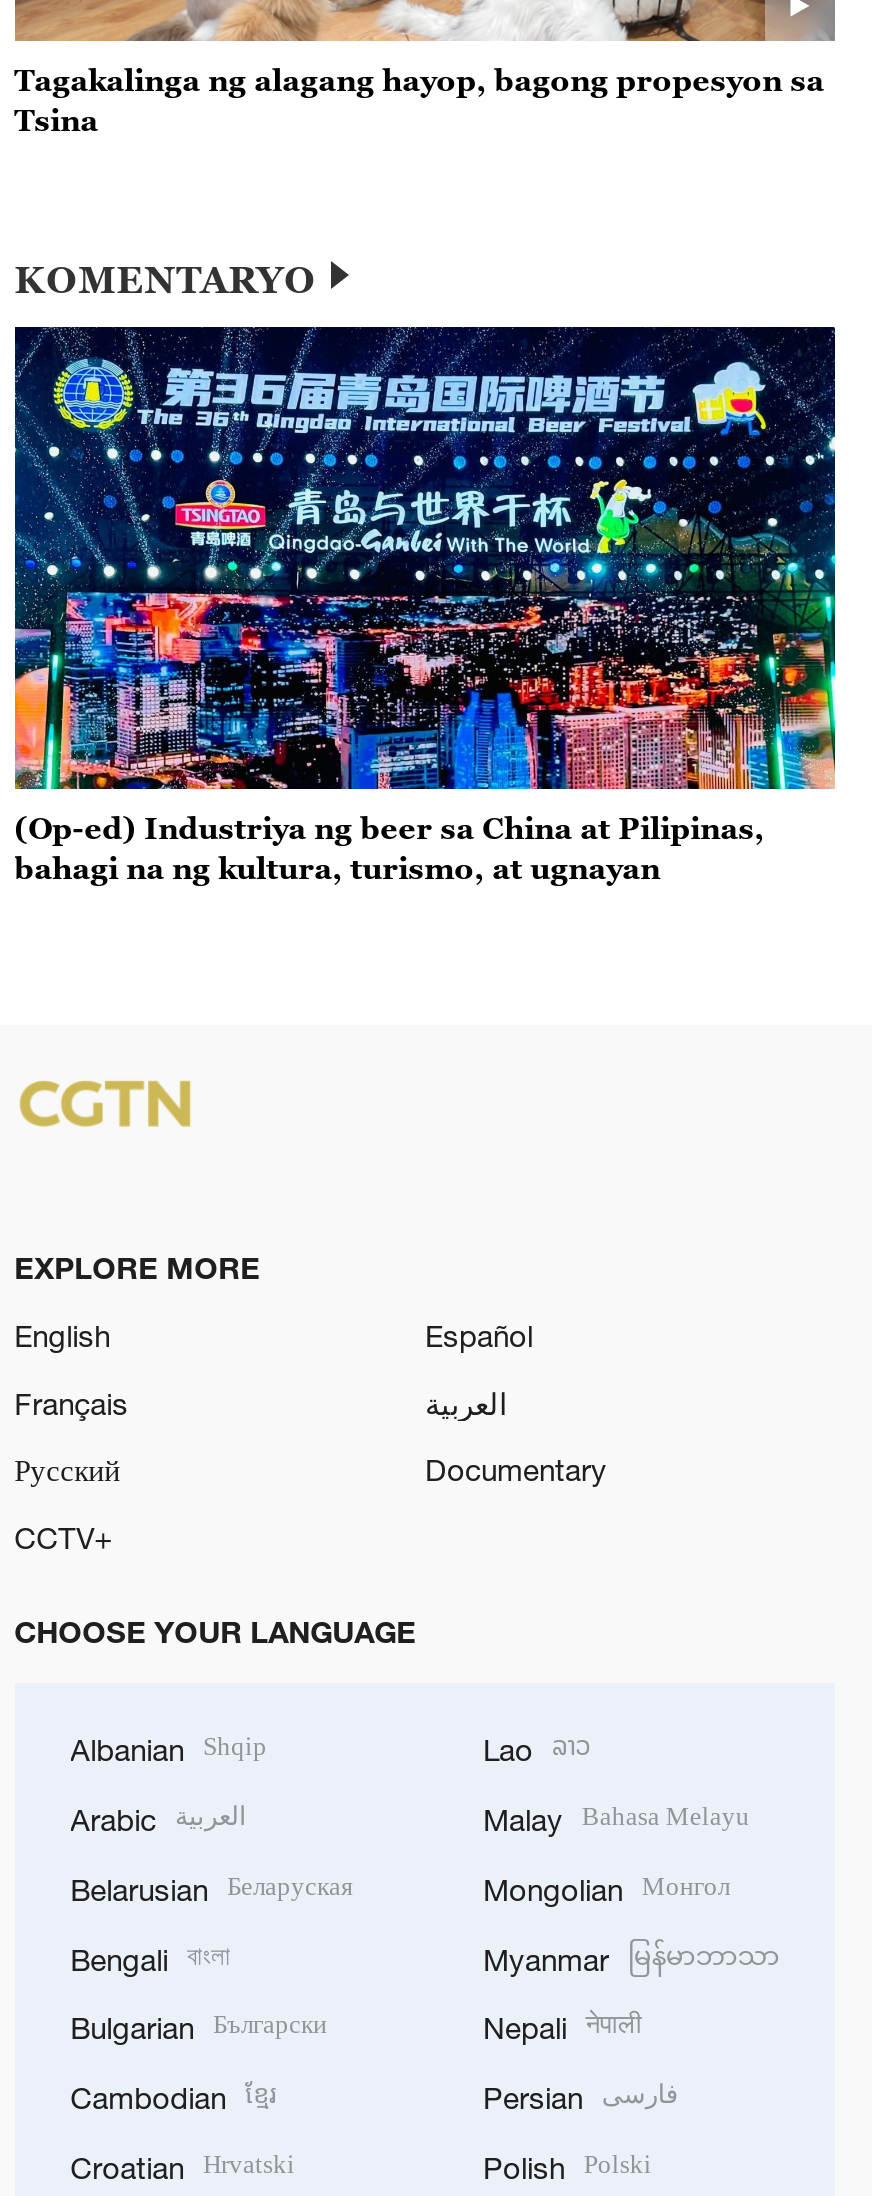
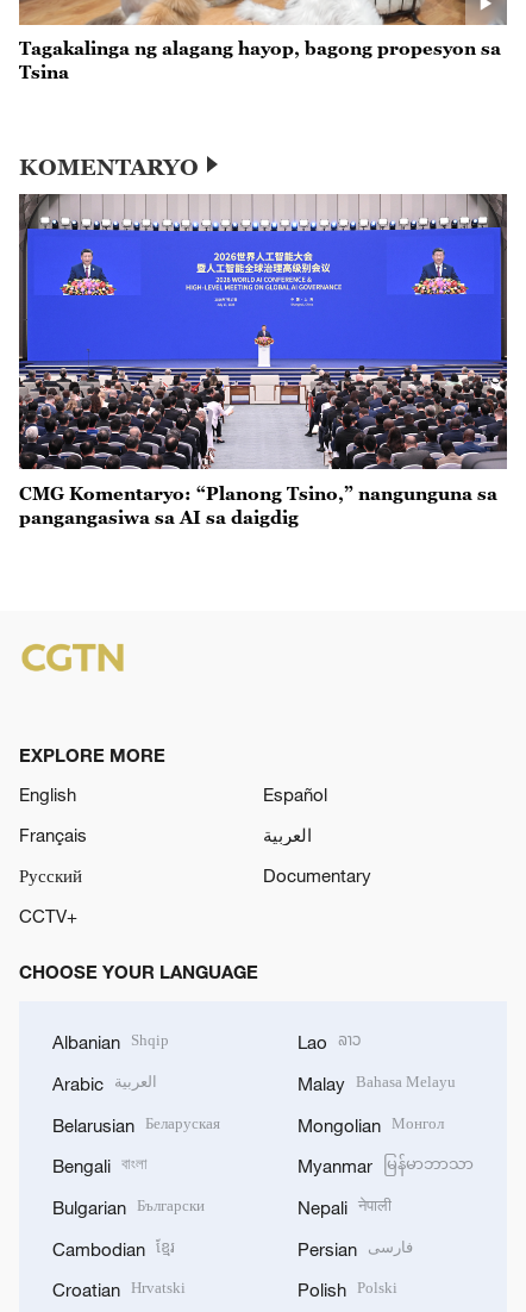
- [image]
- (Op-ed) Industriya ng beer sa China at Pilipinas,
- bahagi na ng kultura, turismo, at ugnayan
+ [image]
+ CMG Komentaryo: “Planong Tsino,” nangunguna sa
+ pangangasiwa sa AI sa daigdig
